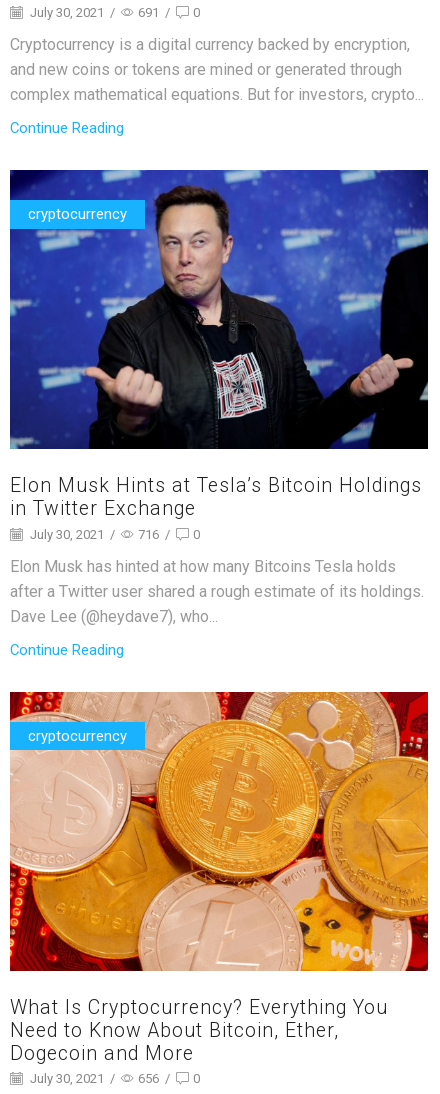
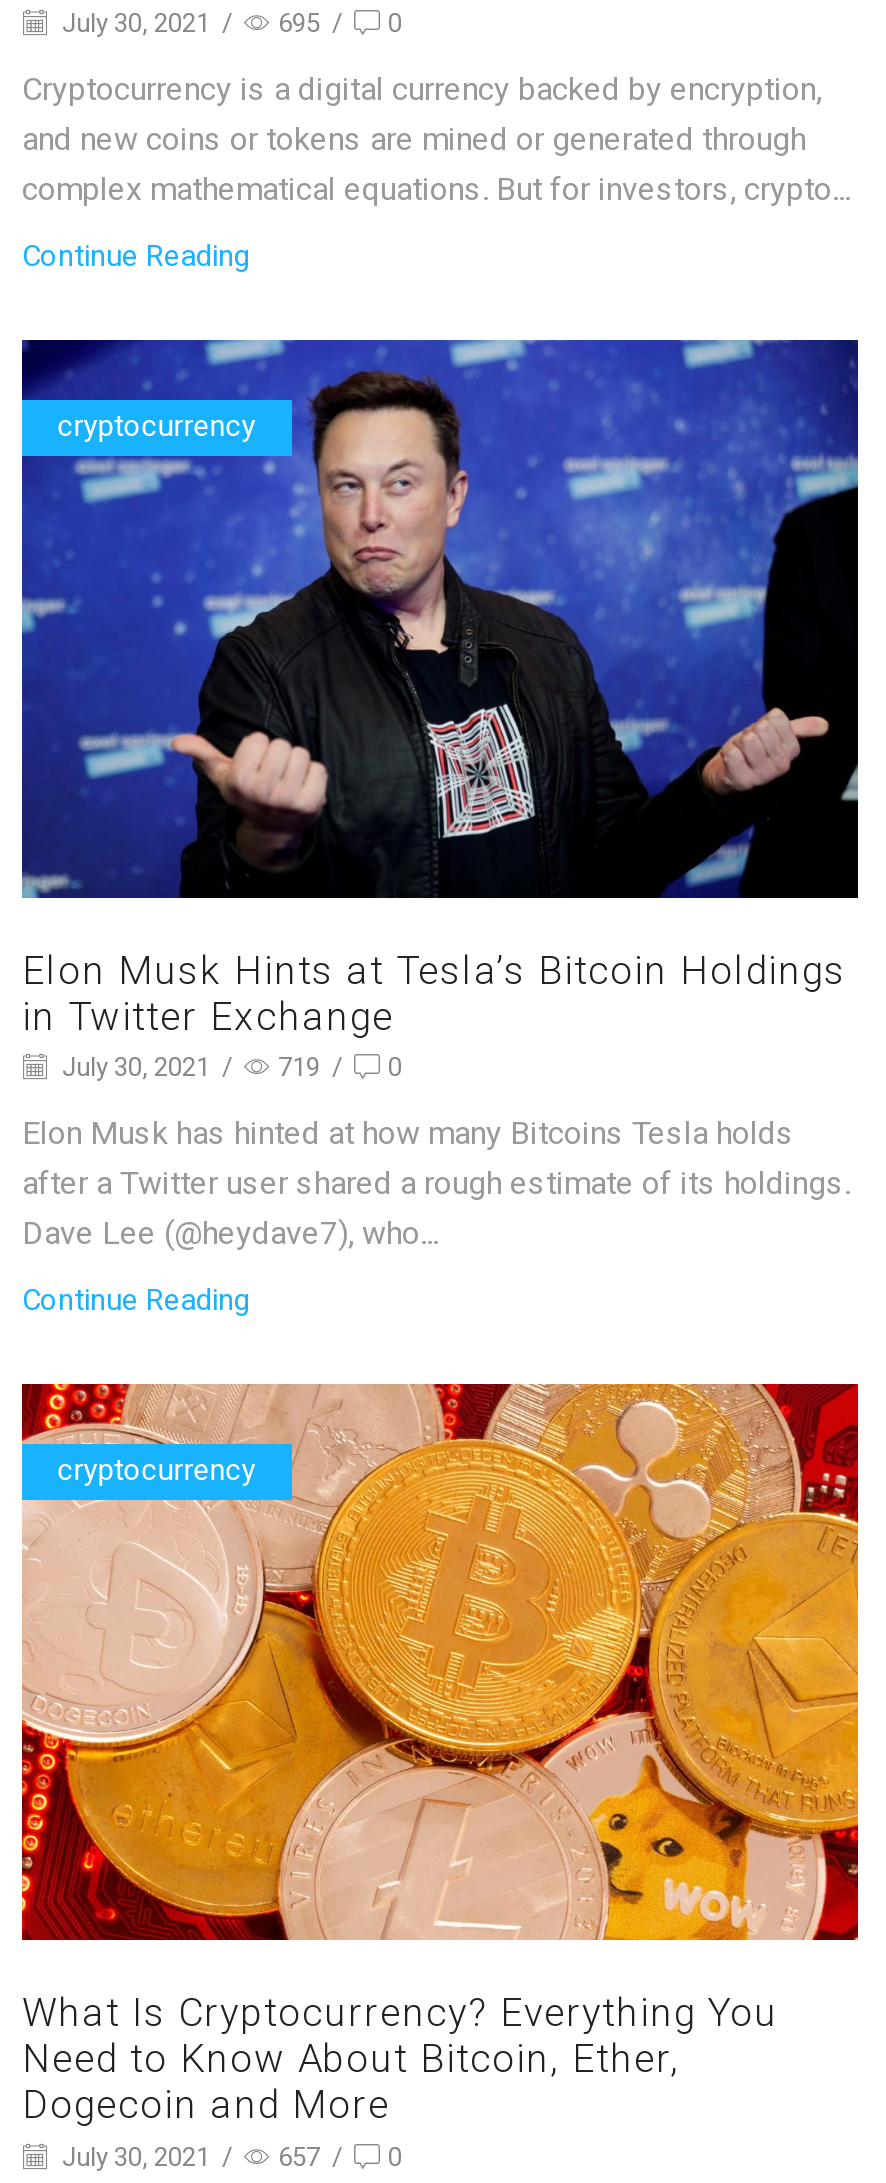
- July 30, 2021 / 691 / 0
+ July 30, 2021 / 695 / 0

- July 30, 2021 / 716 / 0
+ July 30, 2021 / 719 / 0

- July 30, 2021 / 656 / 0
+ July 30, 2021 / 657 / 0
